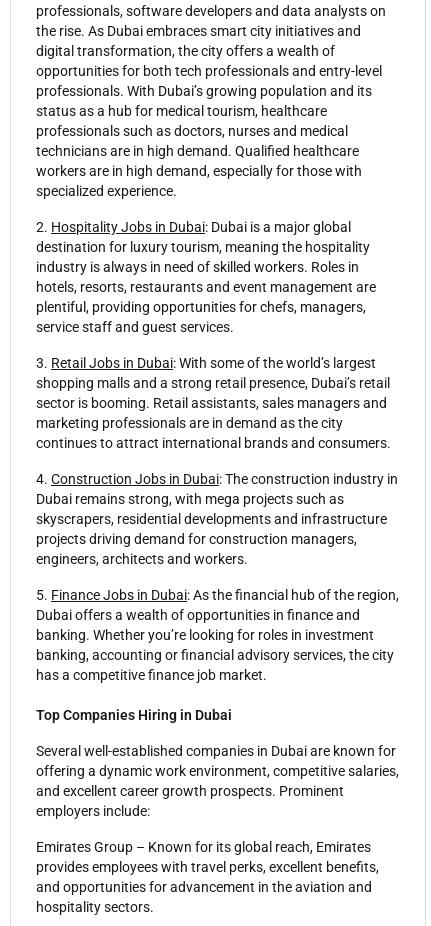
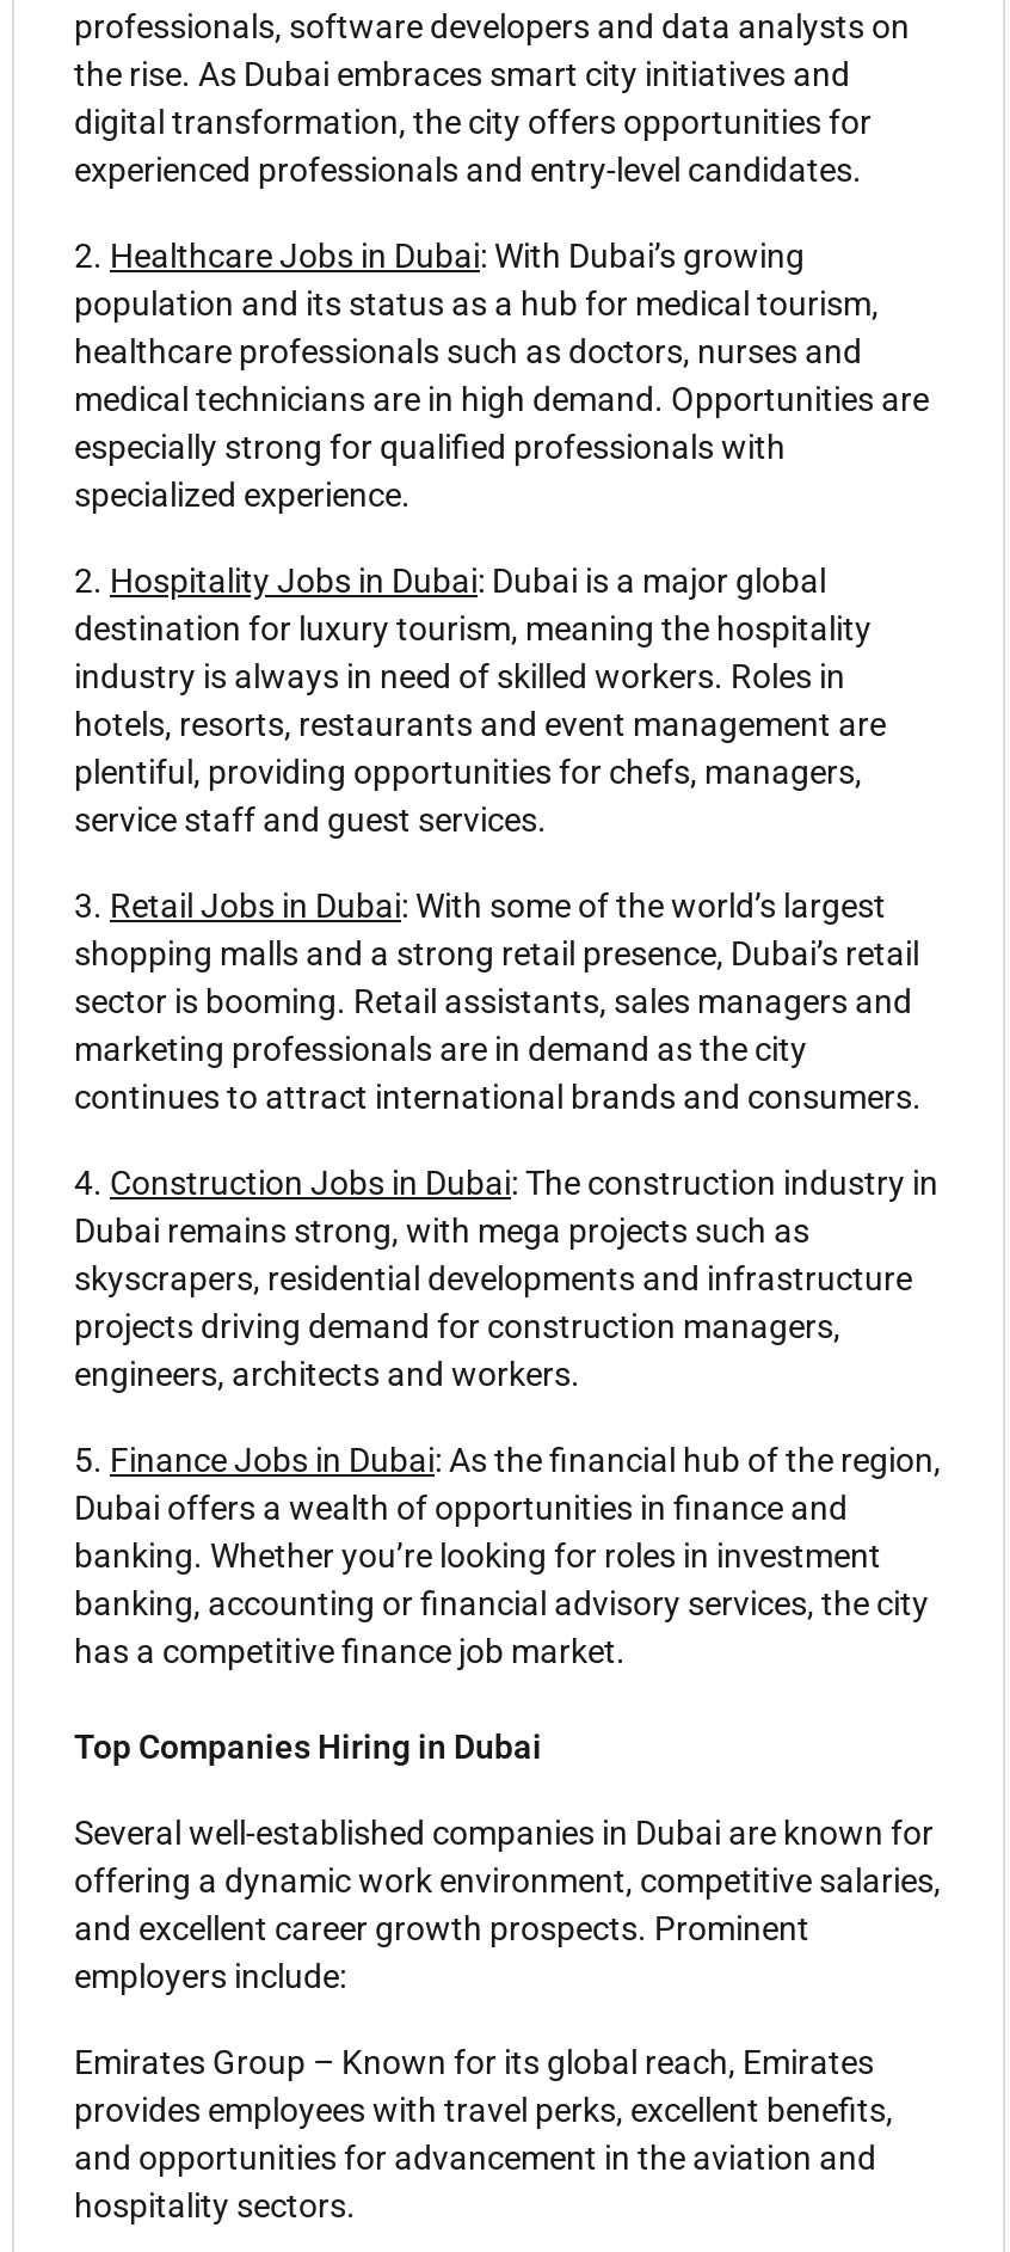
- digital transformation, the city offers a wealth of
- opportunities for both tech professionals and entry-level
- professionals. With Dubai’s growing population and its
- status as a hub for medical tourism, healthcare
- professionals such as doctors, nurses and medical
- technicians are in high demand. Qualified healthcare
- workers are in high demand, especially for those with
+ digital transformation, the city offers opportunities for
+ experienced professionals and entry-level candidates.
+ 2. Healthcare Jobs in Dubai: With Dubai’s growing
+ population and its status as a hub for medical tourism,
+ healthcare professionals such as doctors, nurses and
+ medical technicians are in high demand. Opportunities are
+ especially strong for qualified professionals with
